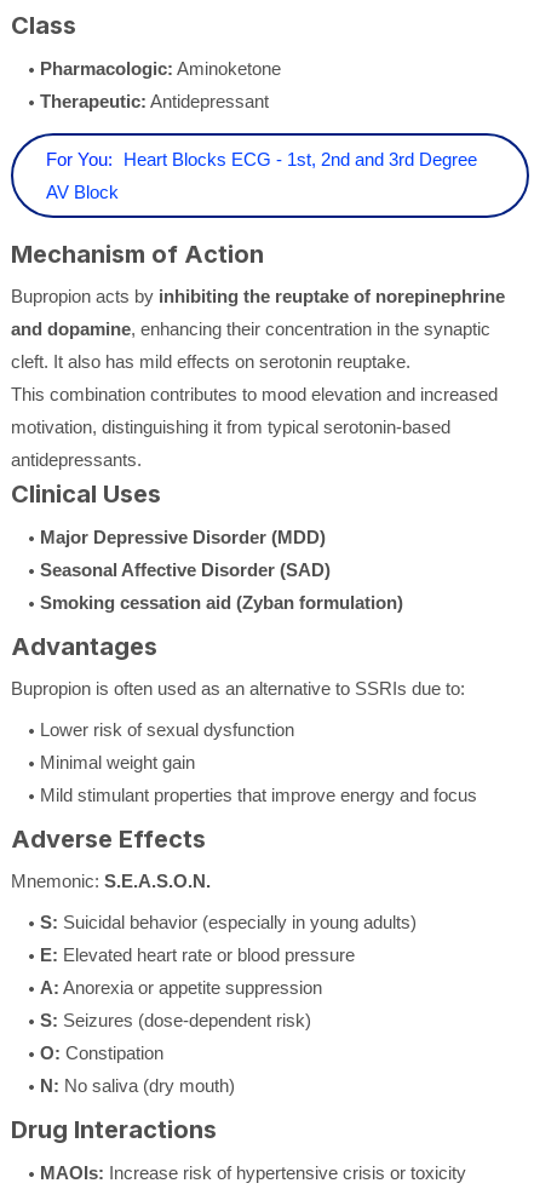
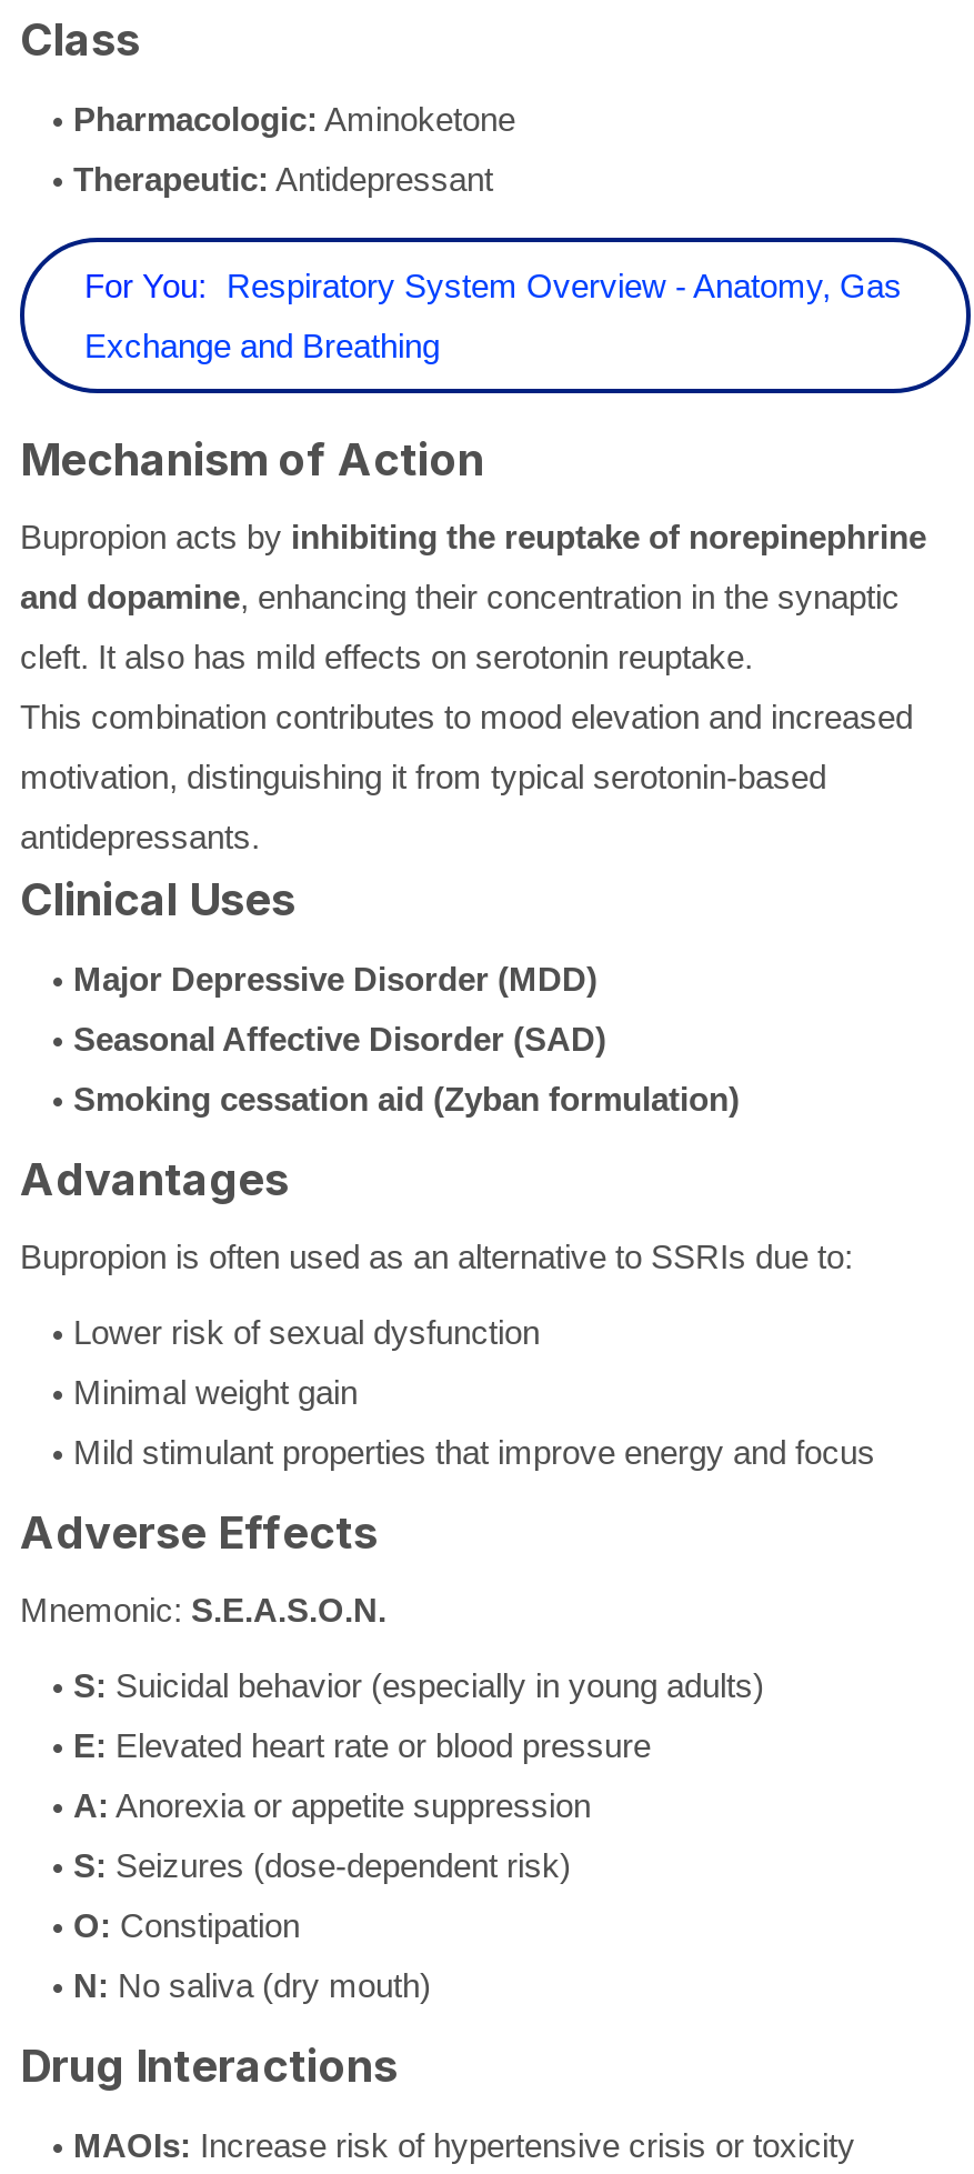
- For You: Heart Blocks ECG - 1st, 2nd and 3rd Degree
+ For You: Respiratory System Overview - Anatomy, Gas

- AV Block
+ Exchange and Breathing
